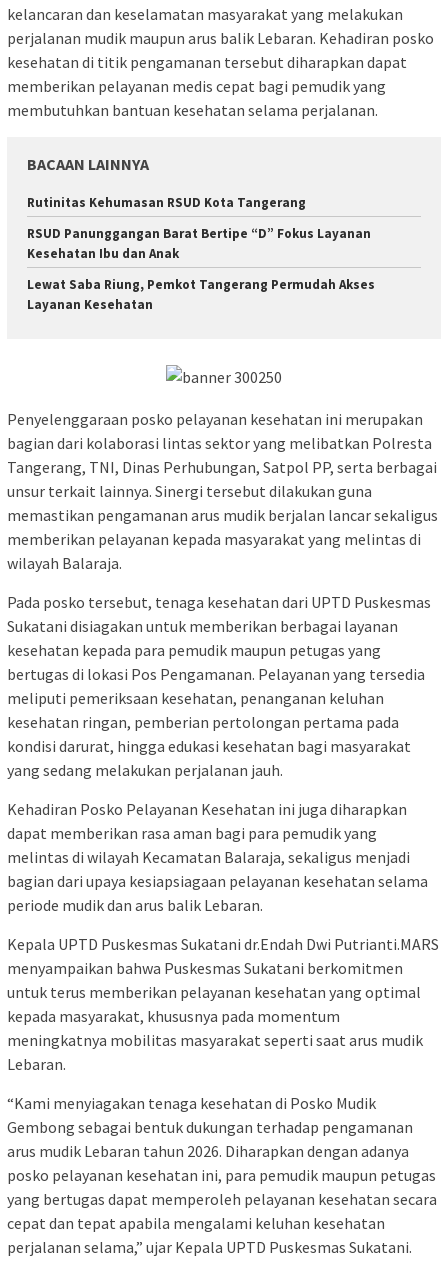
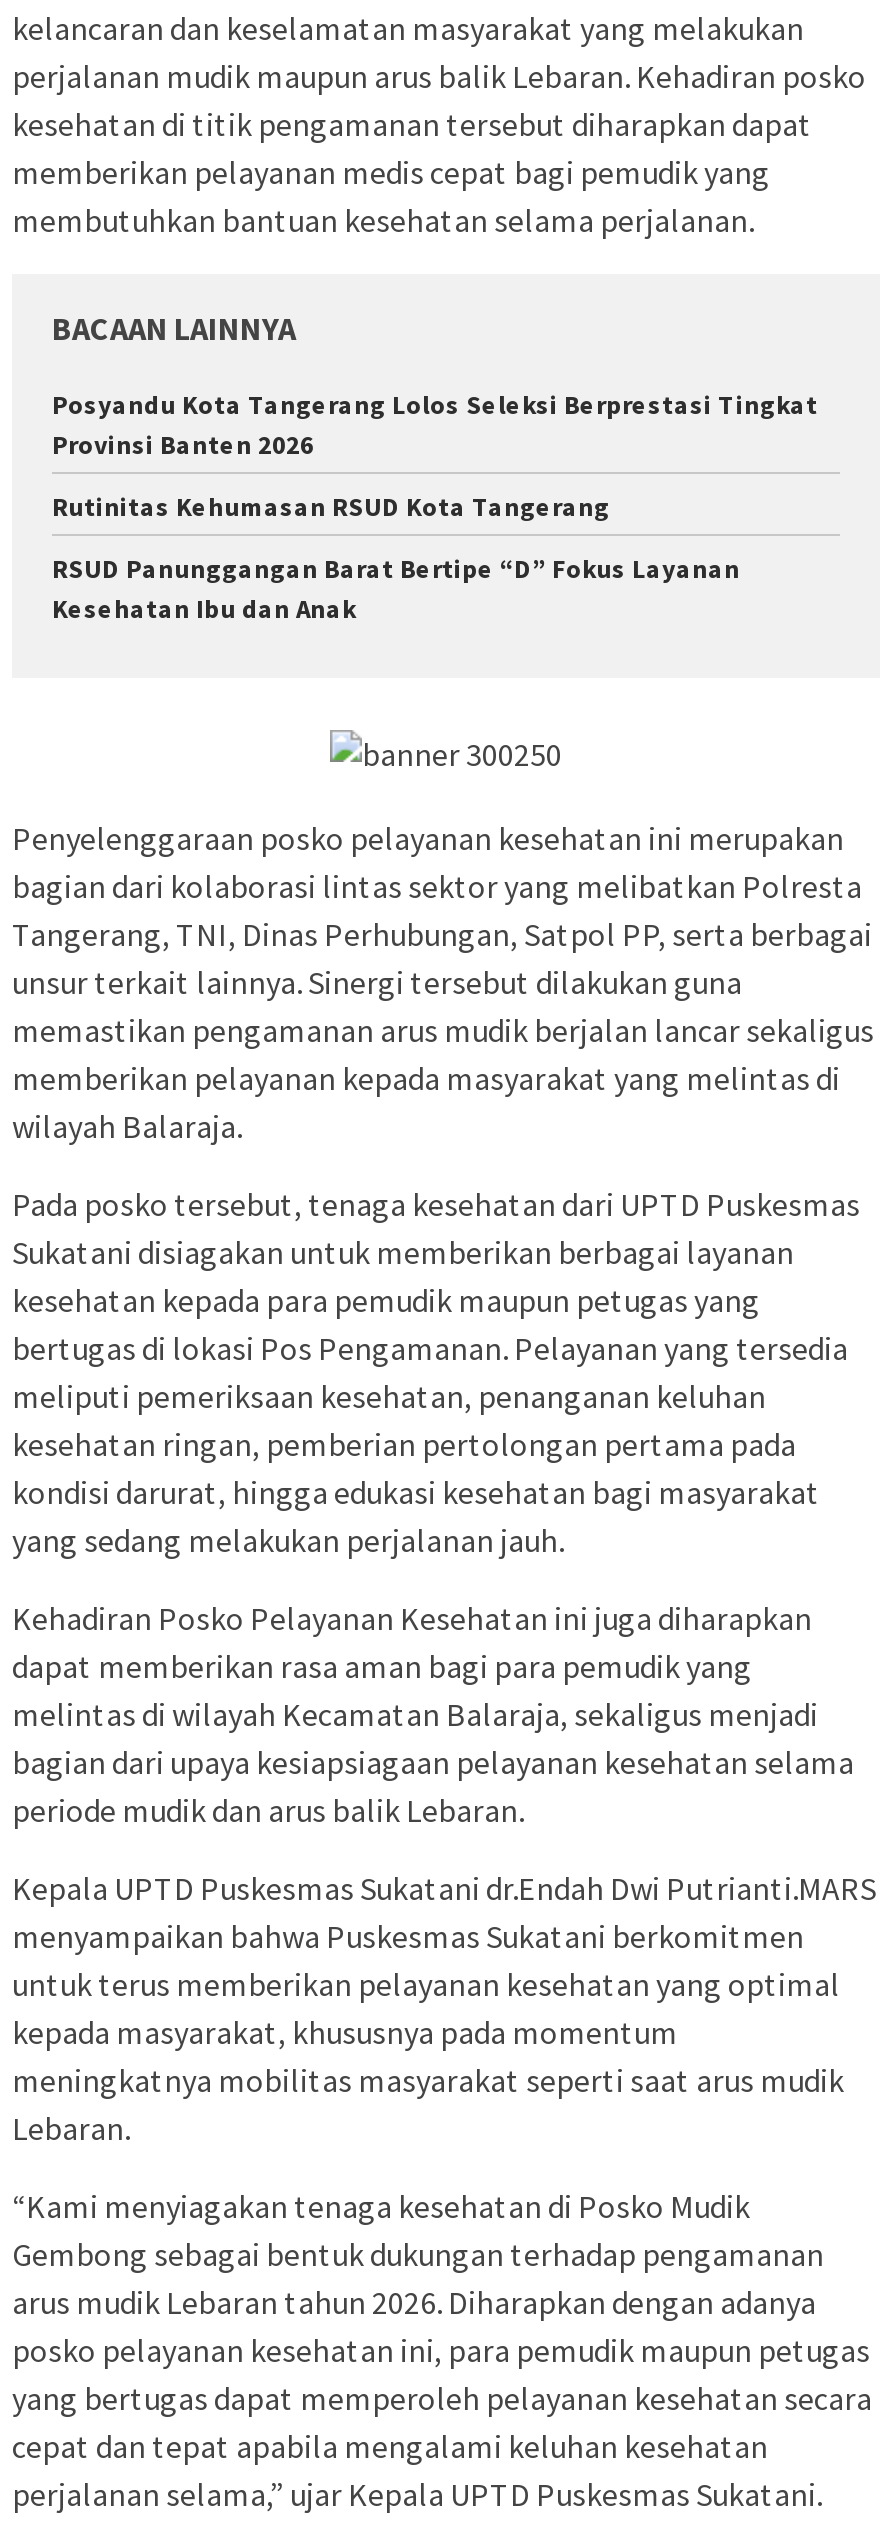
+ Posyandu Kota Tangerang Lolos Seleksi Berprestasi Tingkat
+ Provinsi Banten 2026

moved down: Rutinitas Kehumasan RSUD Kota Tangerang | RSUD Panunggangan Barat Bertipe “D” Fokus Layanan | Kesehatan Ibu dan Anak

- Lewat Saba Riung, Pemkot Tangerang Permudah Akses
- Layanan Kesehatan
